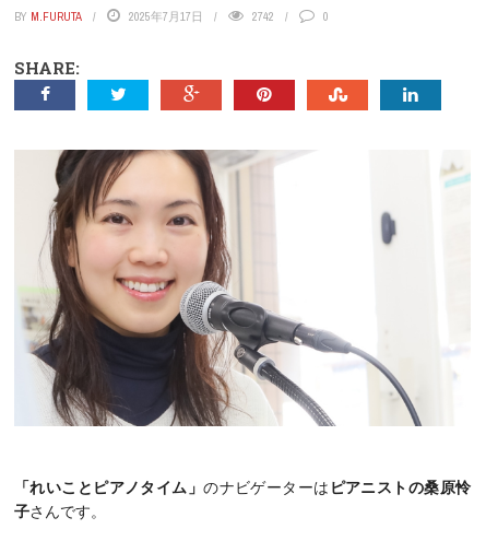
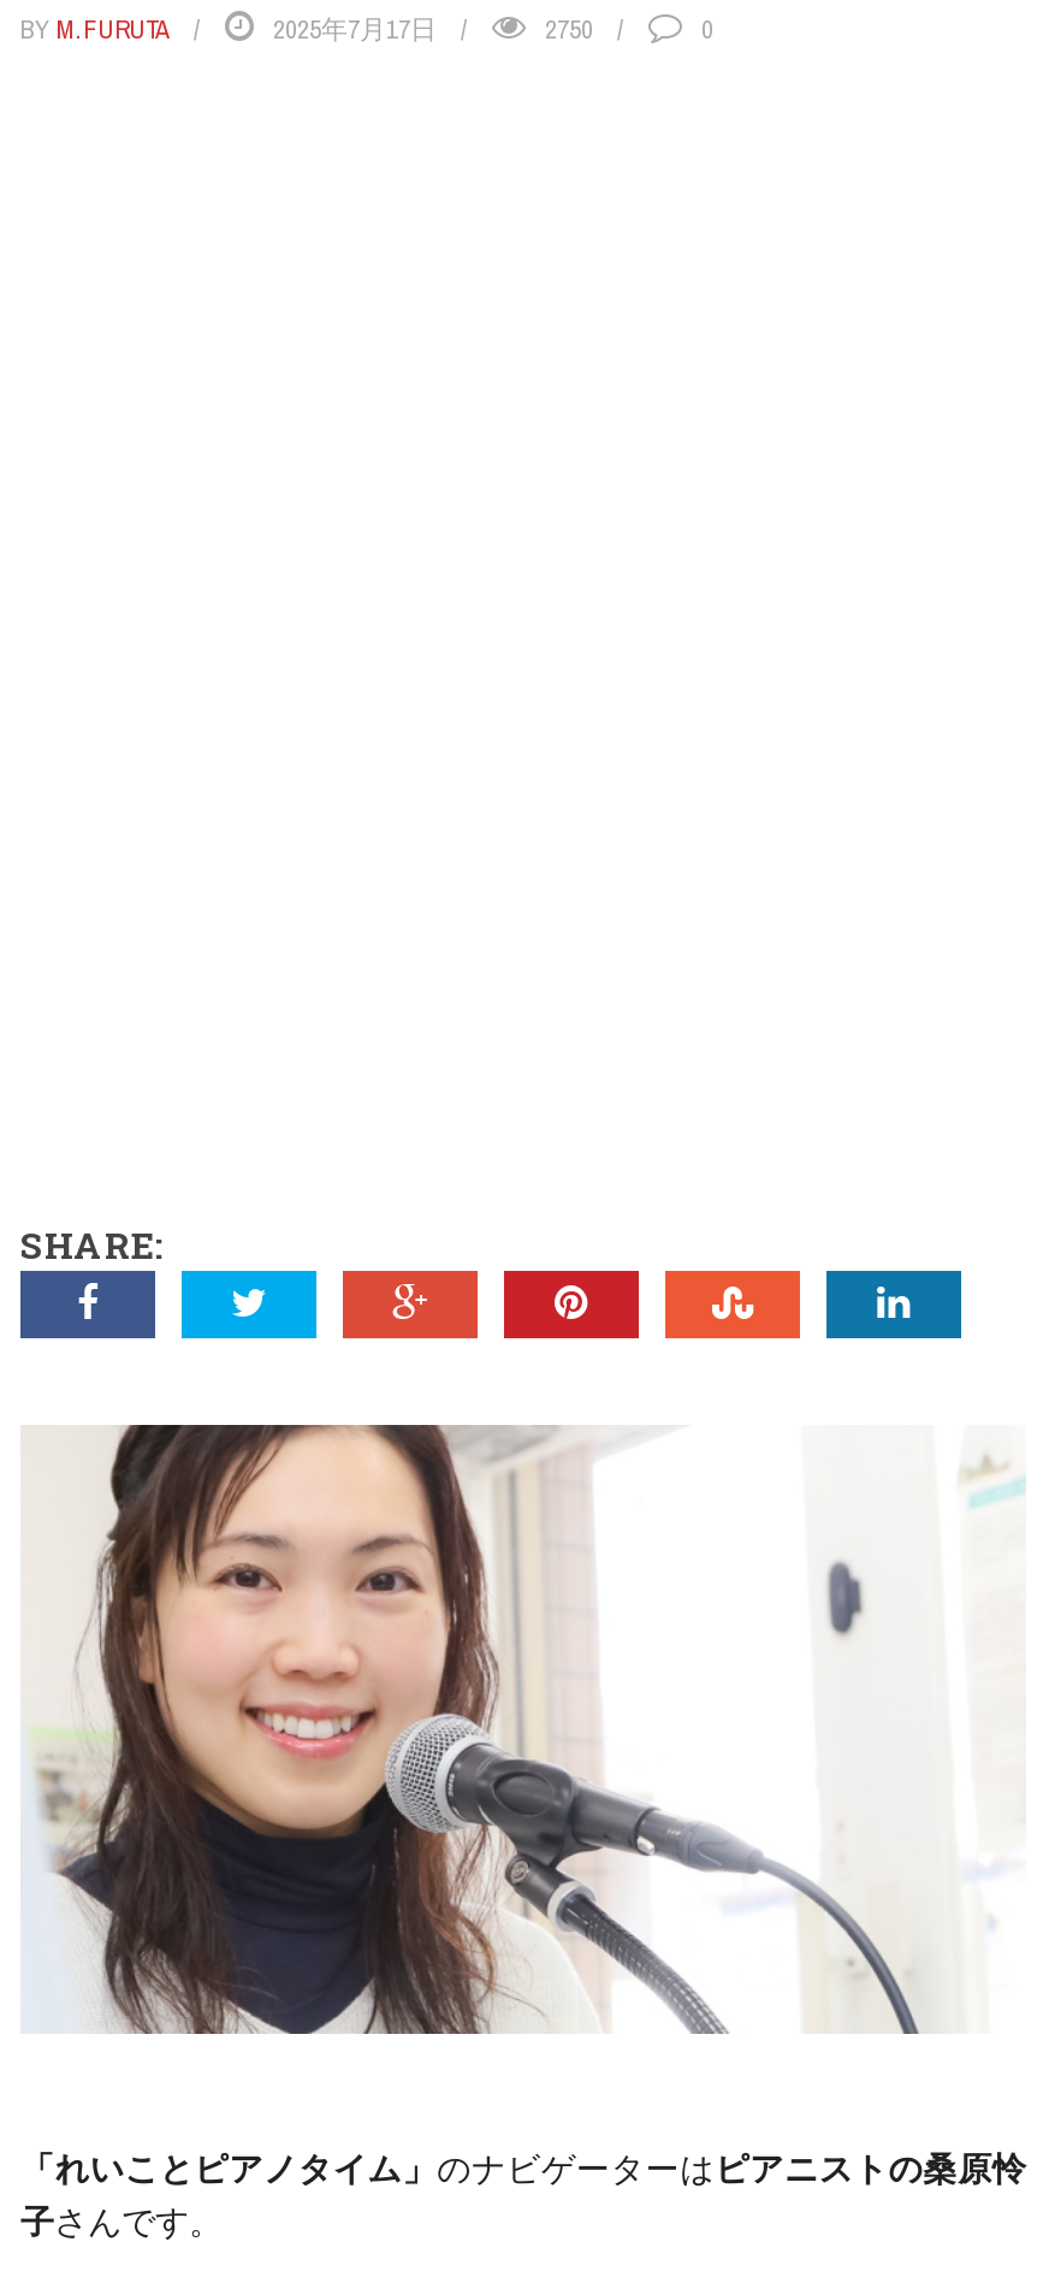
- 2742
+ 2750
